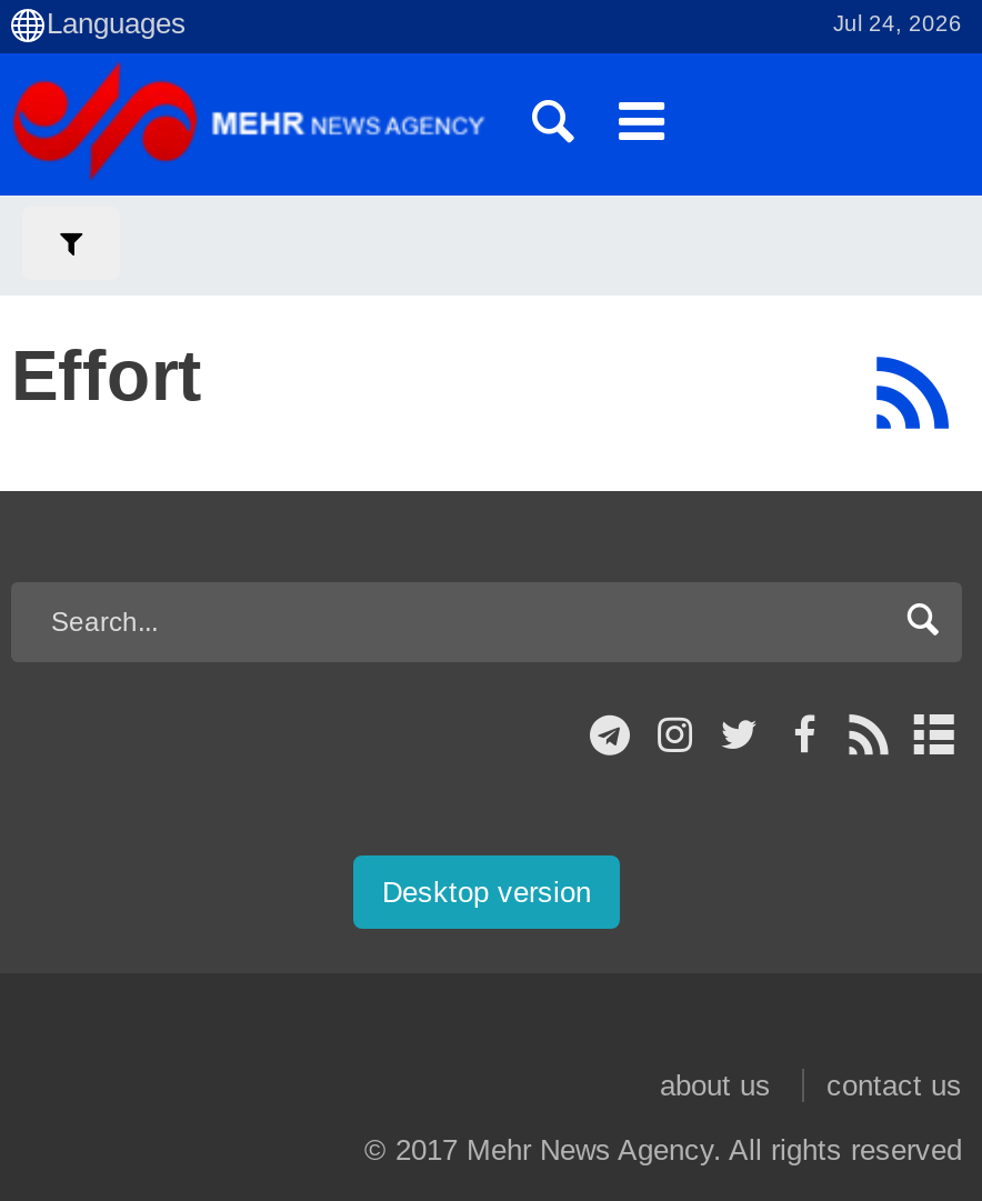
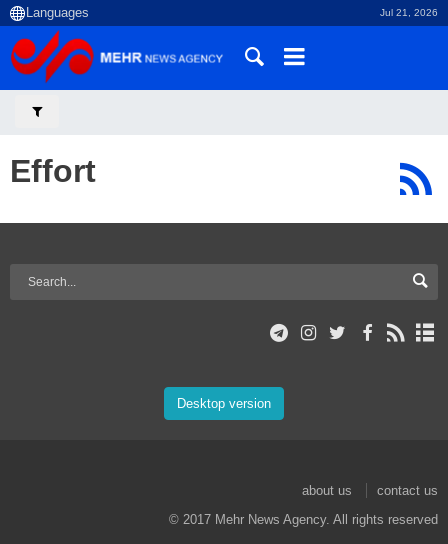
- Jul 24, 2026
+ Jul 21, 2026
